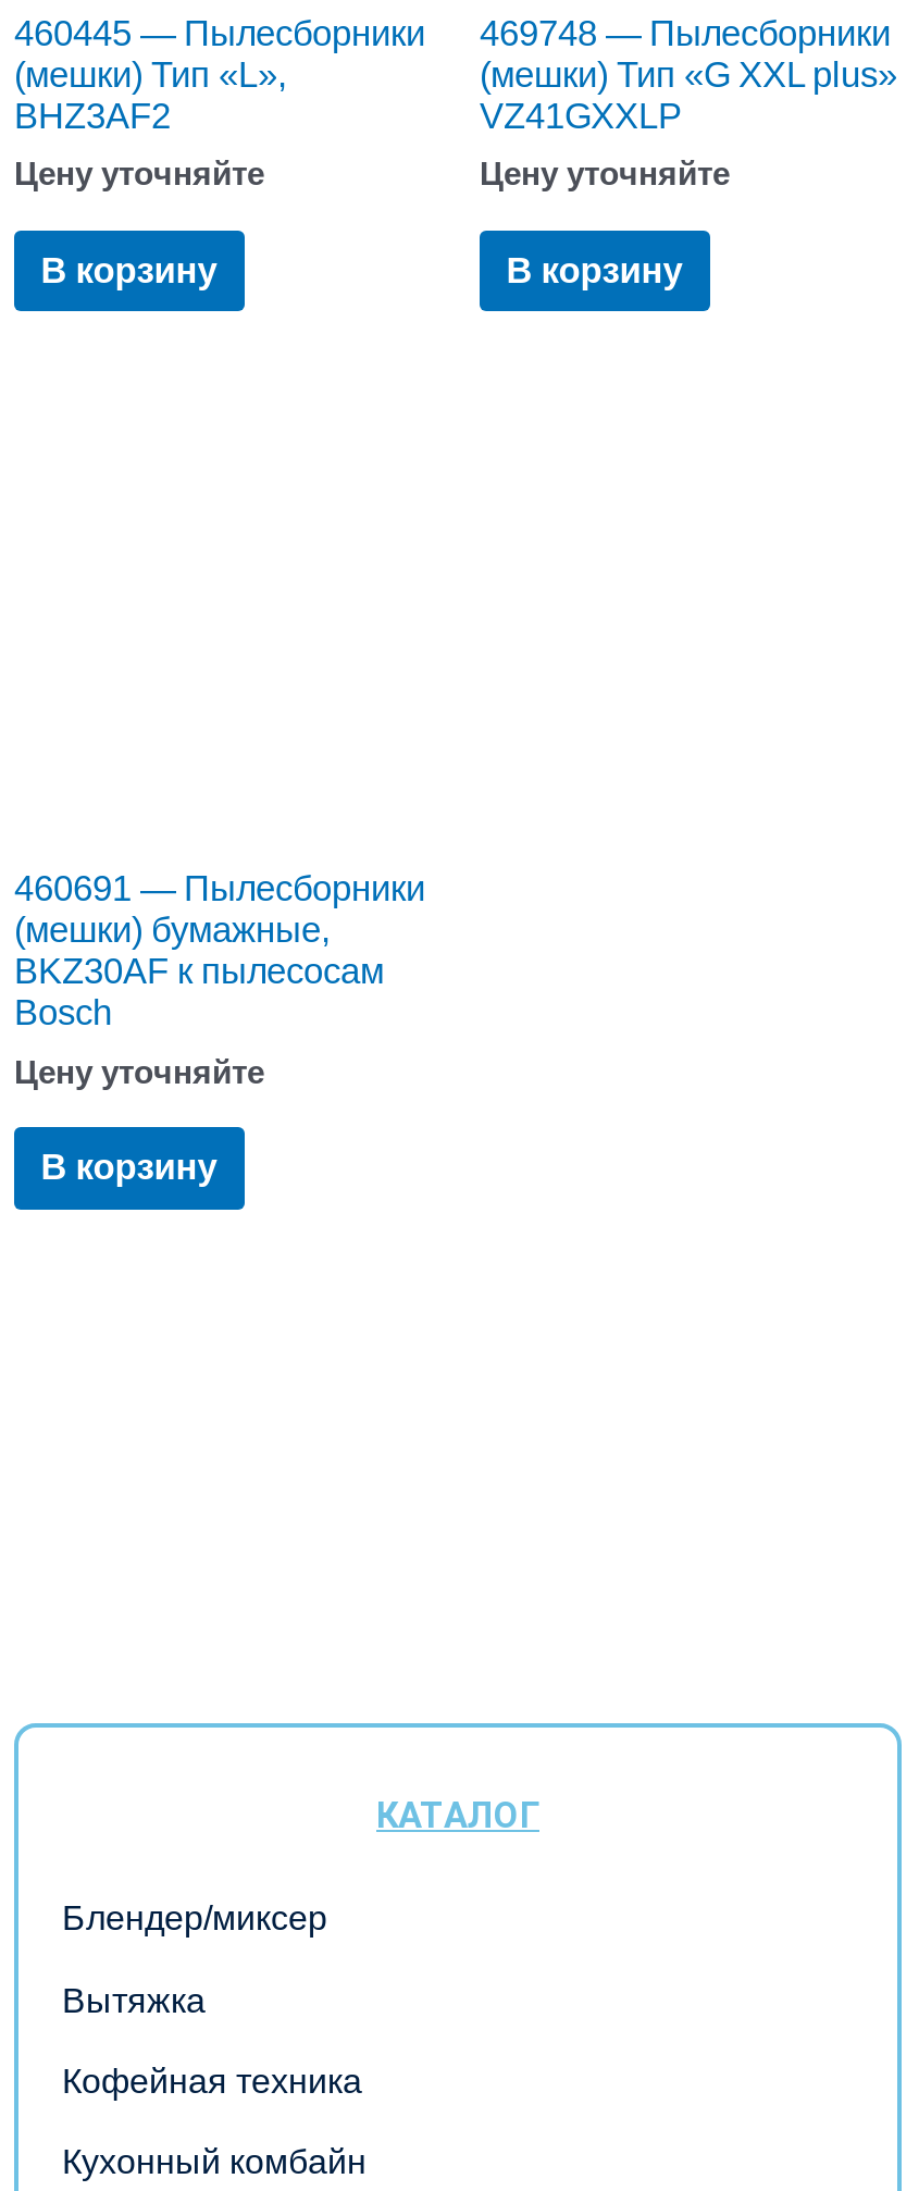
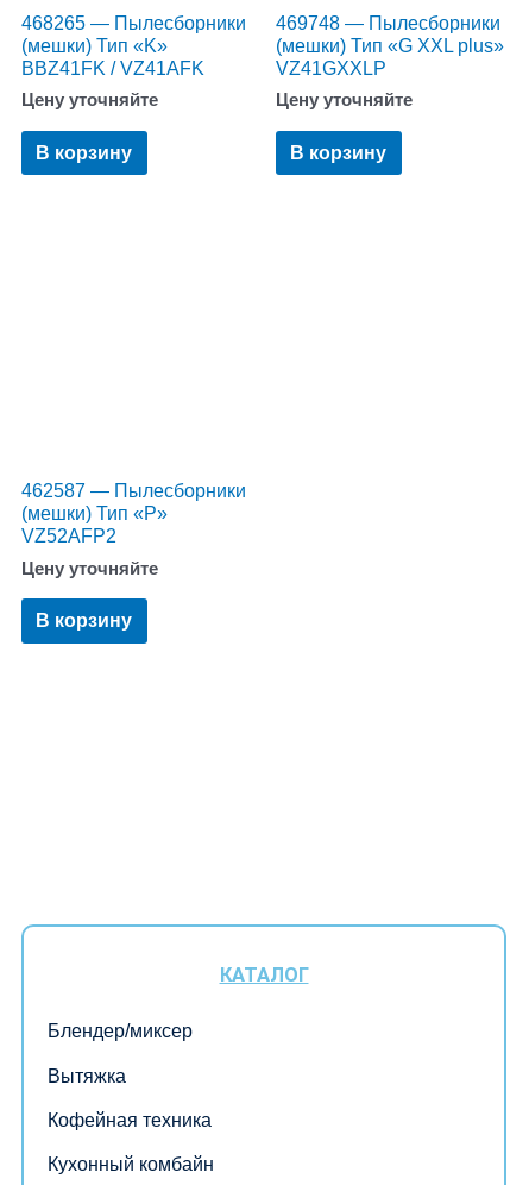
- 460445 — Пылесборники
- (мешки) Тип «L»,
- BHZ3AF2
+ 468265 — Пылесборники
+ (мешки) Тип «K»
+ BBZ41FK / VZ41AFK

- 460691 — Пылесборники
- (мешки) бумажные,
- BKZ30AF к пылесосам
- Bosch
+ 462587 — Пылесборники
+ (мешки) Тип «P»
+ VZ52AFP2
